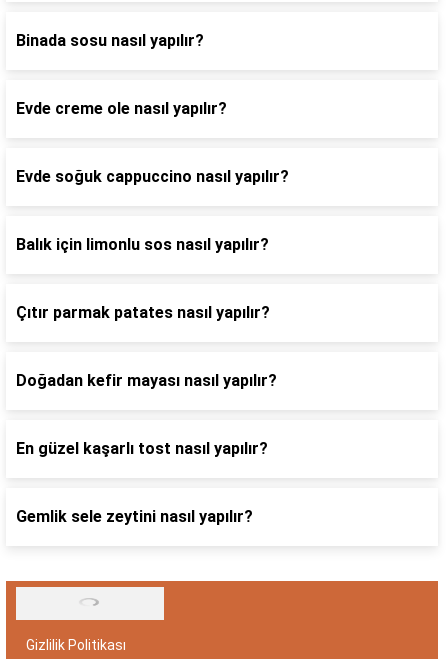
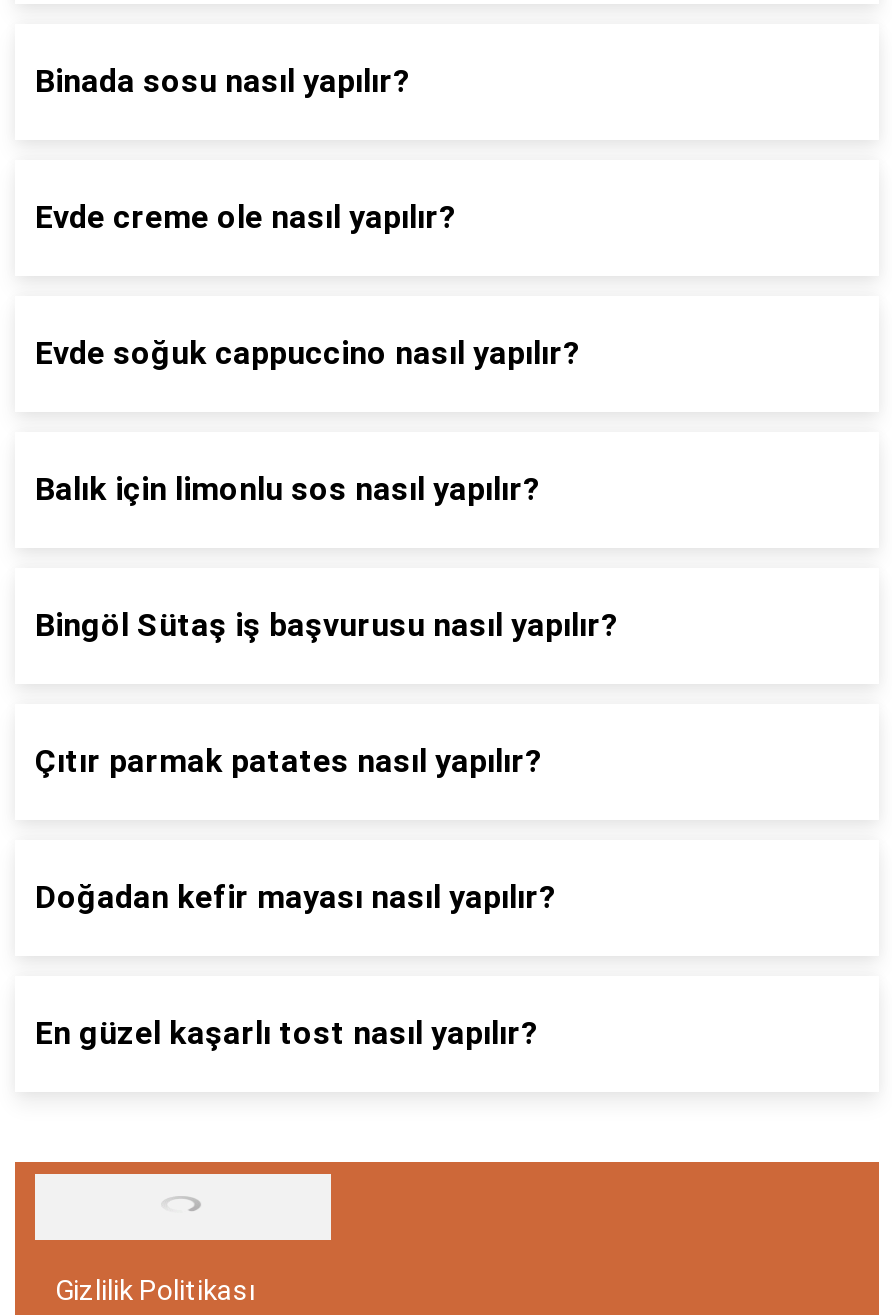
+ Bingöl Sütaş iş başvurusu nasıl yapılır?

moved down: Çıtır parmak patates nasıl yapılır? | Doğadan kefir mayası nasıl yapılır? | En güzel kaşarlı tost nasıl yapılır?

- Gemlik sele zeytini nasıl yapılır?
